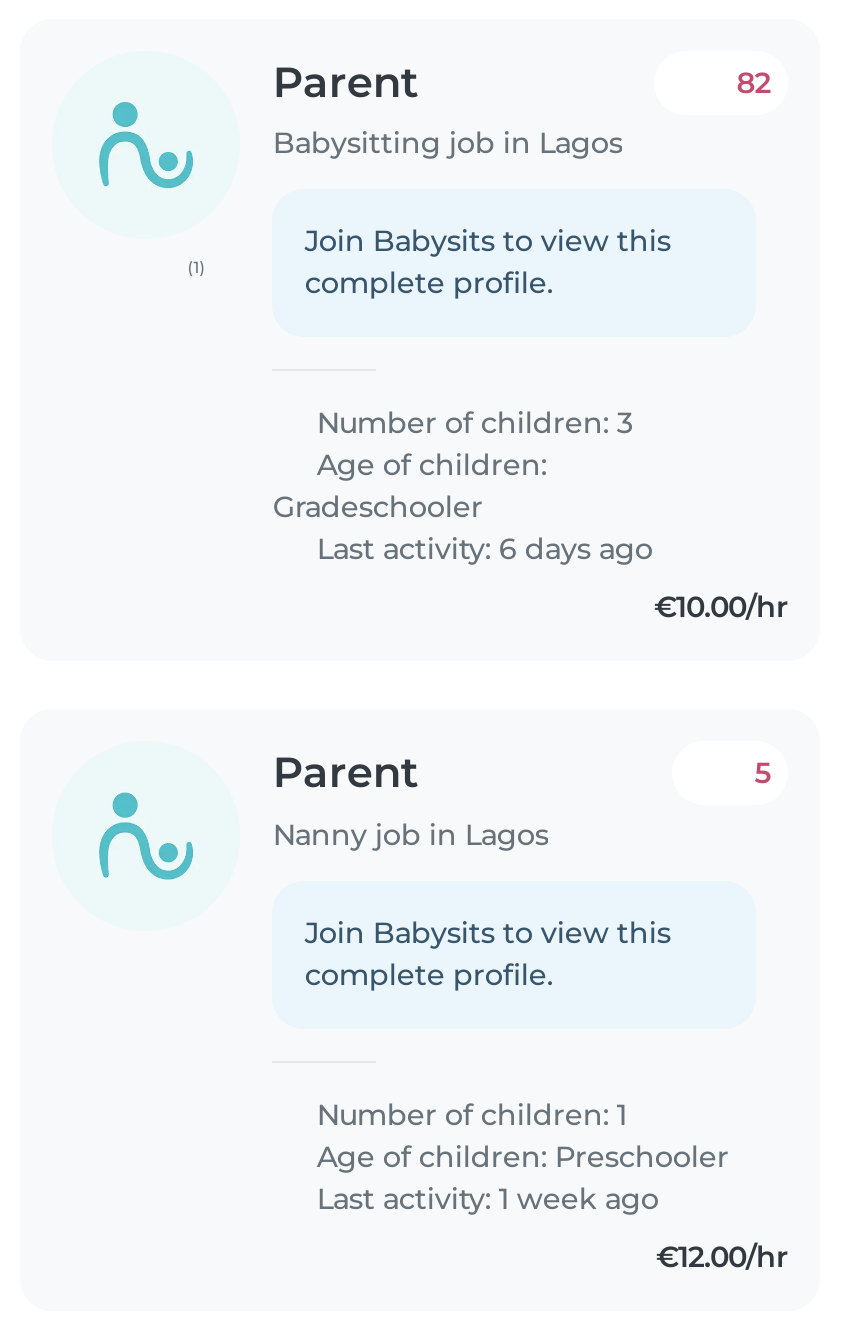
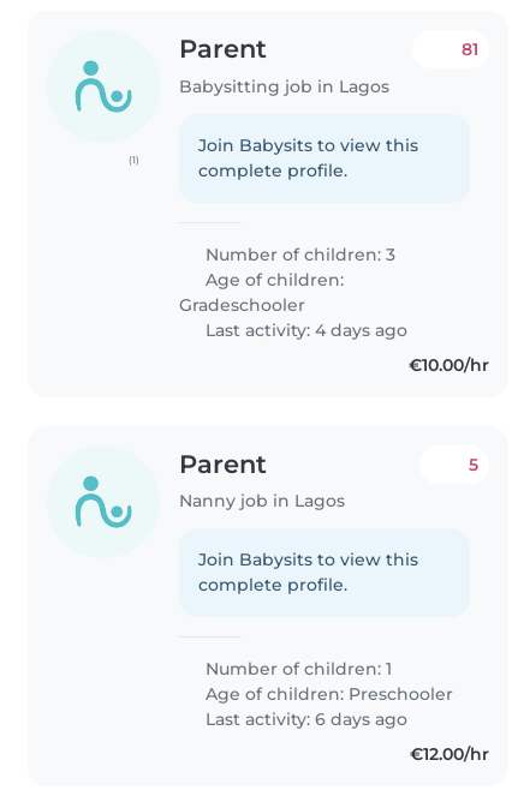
- 82
+ 81

moved down: Last activity: 6 days ago

+ Last activity: 4 days ago

- Last activity: 1 week ago
